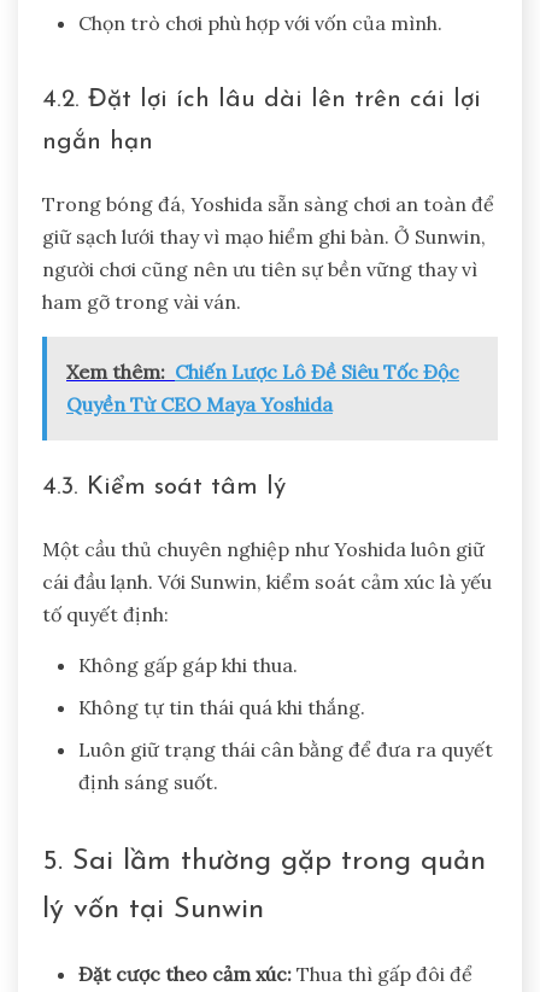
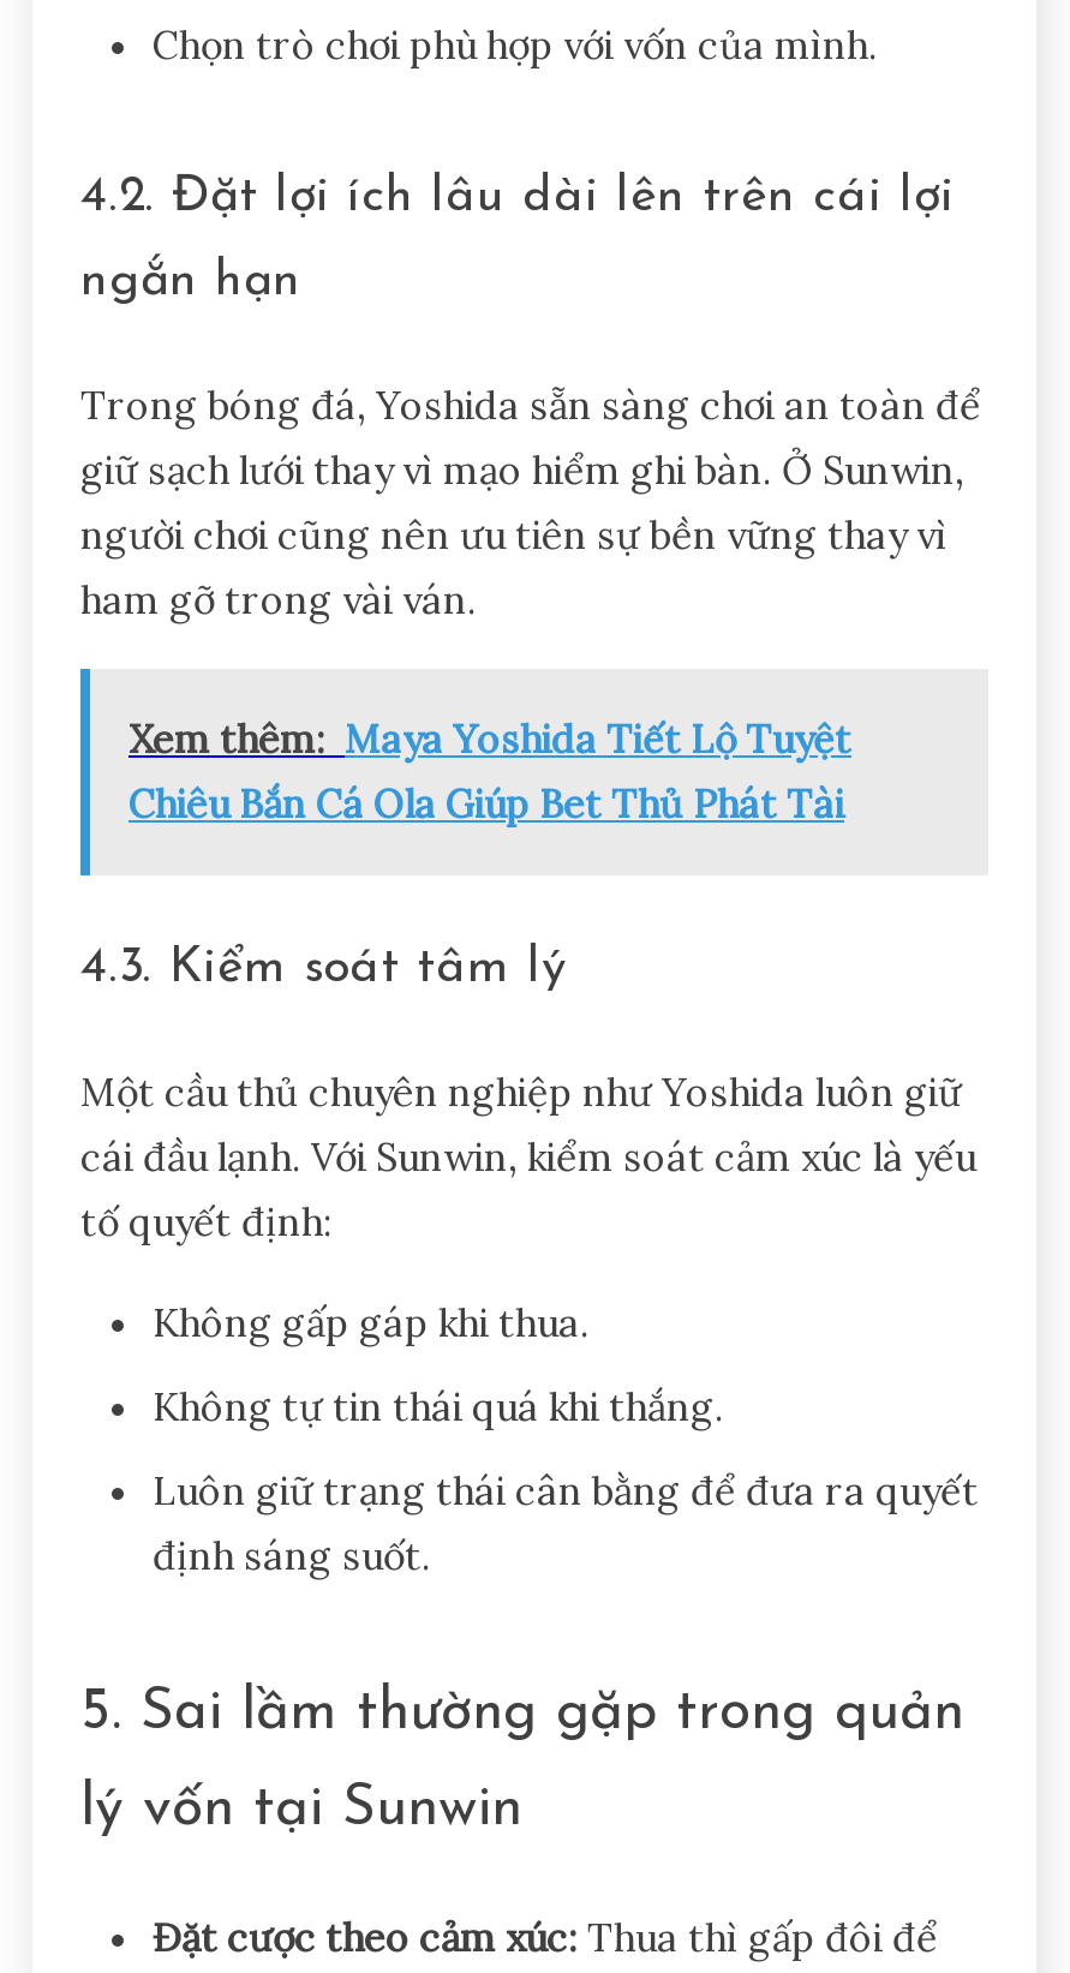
- Xem thêm: Chiến Lược Lô Đề Siêu Tốc Độc
- Quyền Từ CEO Maya Yoshida
+ Xem thêm: Maya Yoshida Tiết Lộ Tuyệt
+ Chiêu Bắn Cá Ola Giúp Bet Thủ Phát Tài
